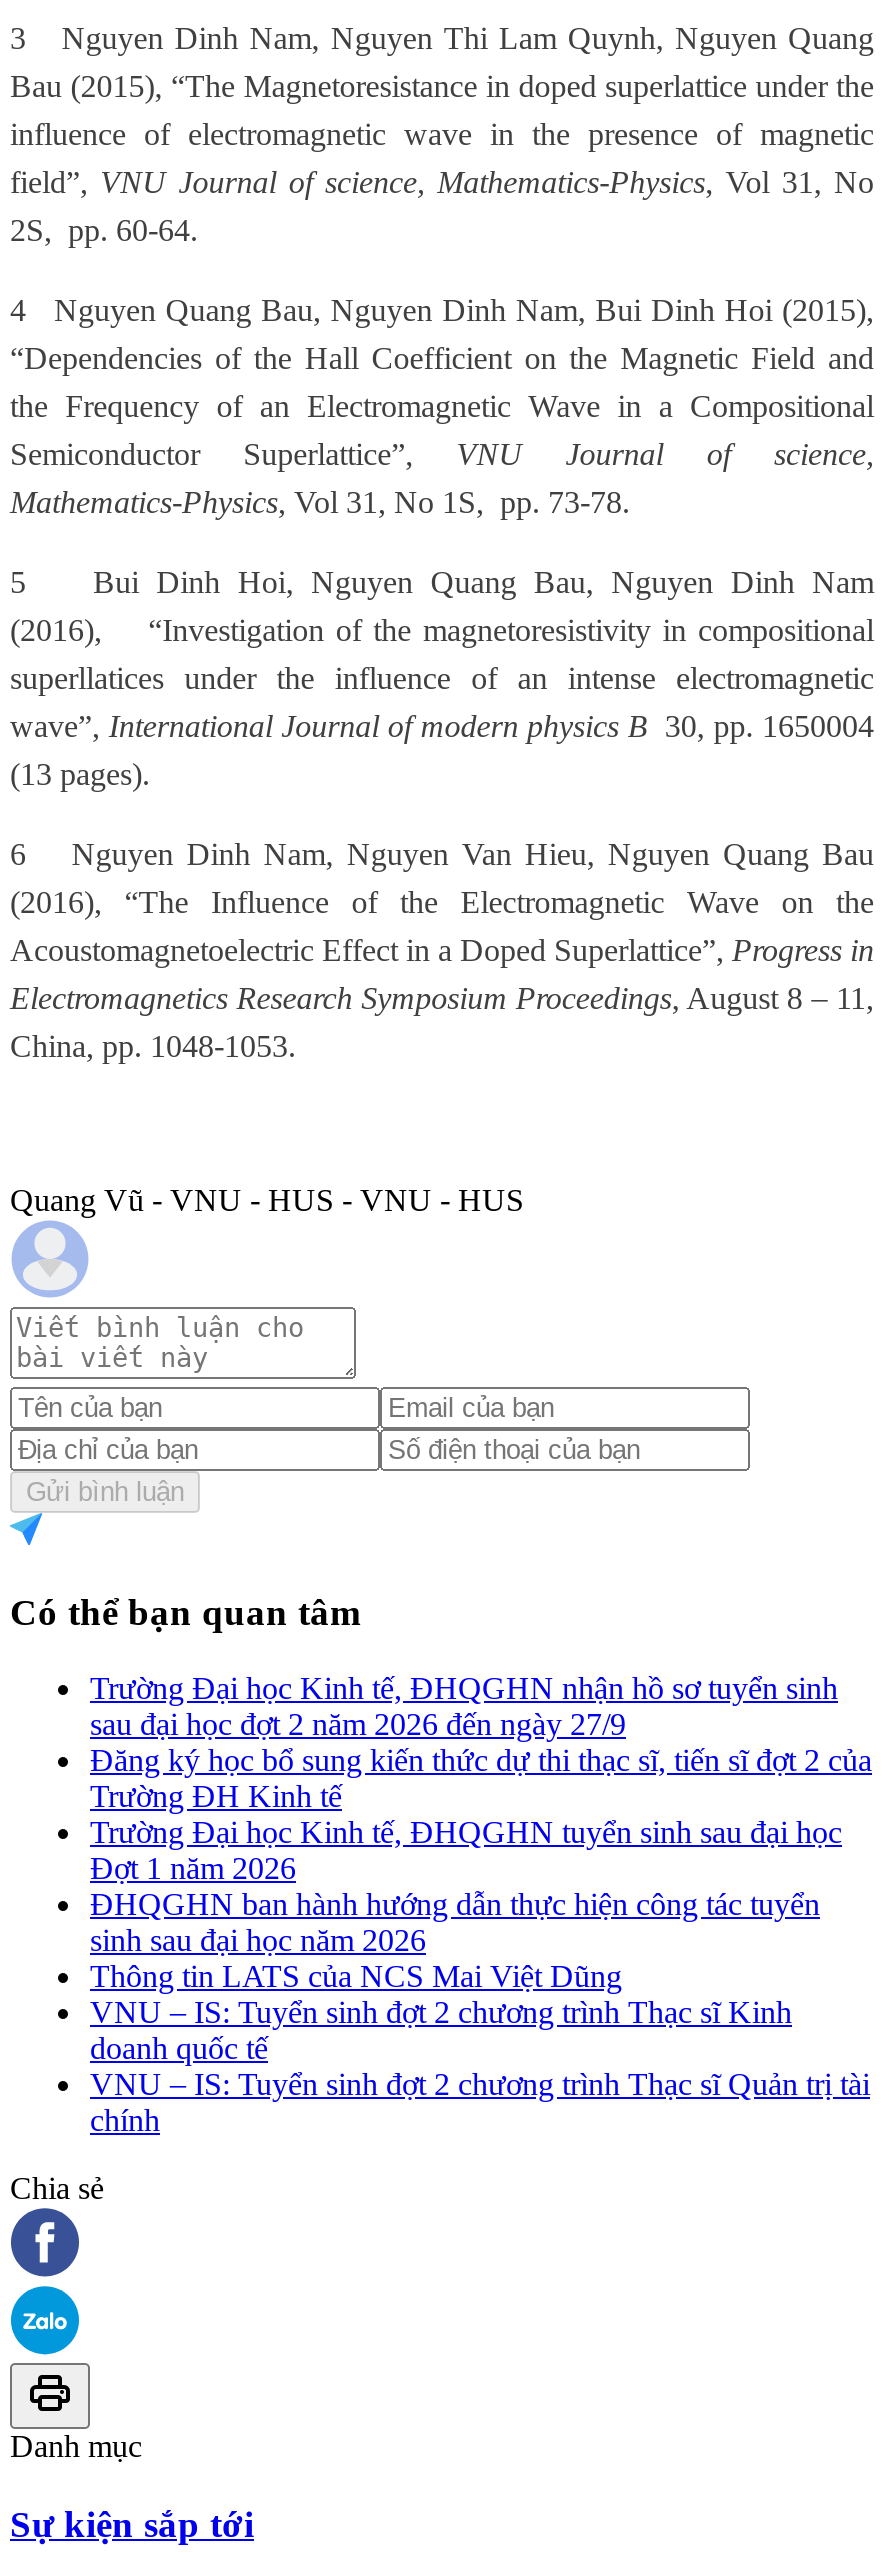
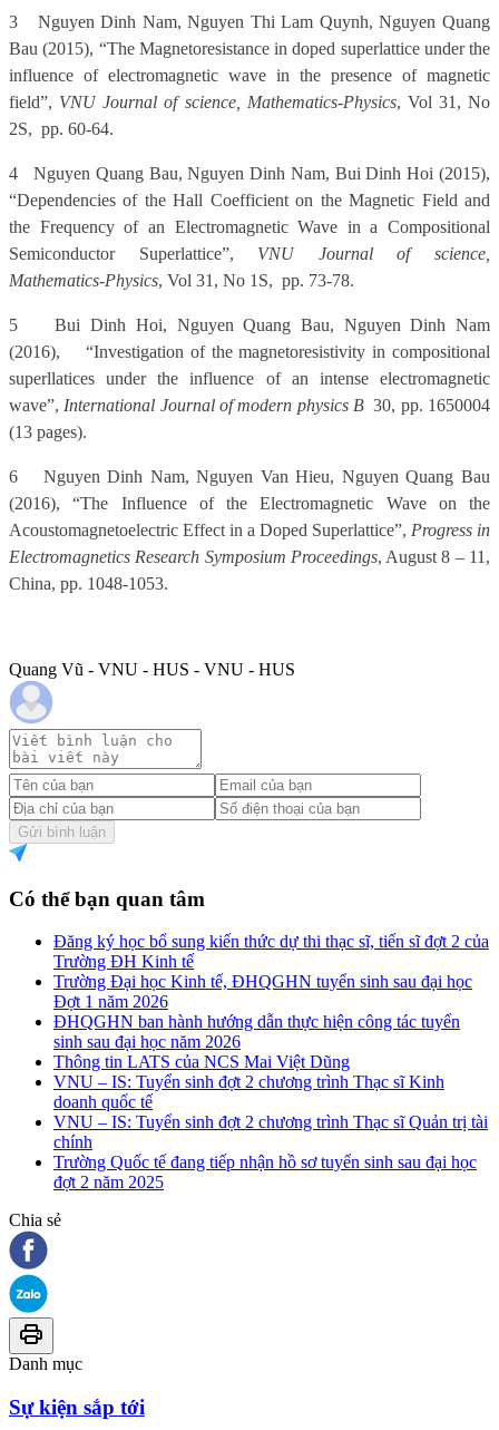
- Trường Đại học Kinh tế, ĐHQGHN nhận hồ sơ tuyển sinh
- sau đại học đợt 2 năm 2026 đến ngày 27/9

moved up: Đăng ký học bổ sung kiến thức dự thi thạc sĩ, tiến sĩ đợt 2 của | Trường ĐH Kinh tế | Trường Đại học Kinh tế, ĐHQGHN tuyển sinh sau đại học | ... | VNU – IS: Tuyển sinh đợt 2 chương trình Thạc sĩ Quản trị tài | chính

+ Trường Quốc tế đang tiếp nhận hồ sơ tuyển sinh sau đại học
+ đợt 2 năm 2025
